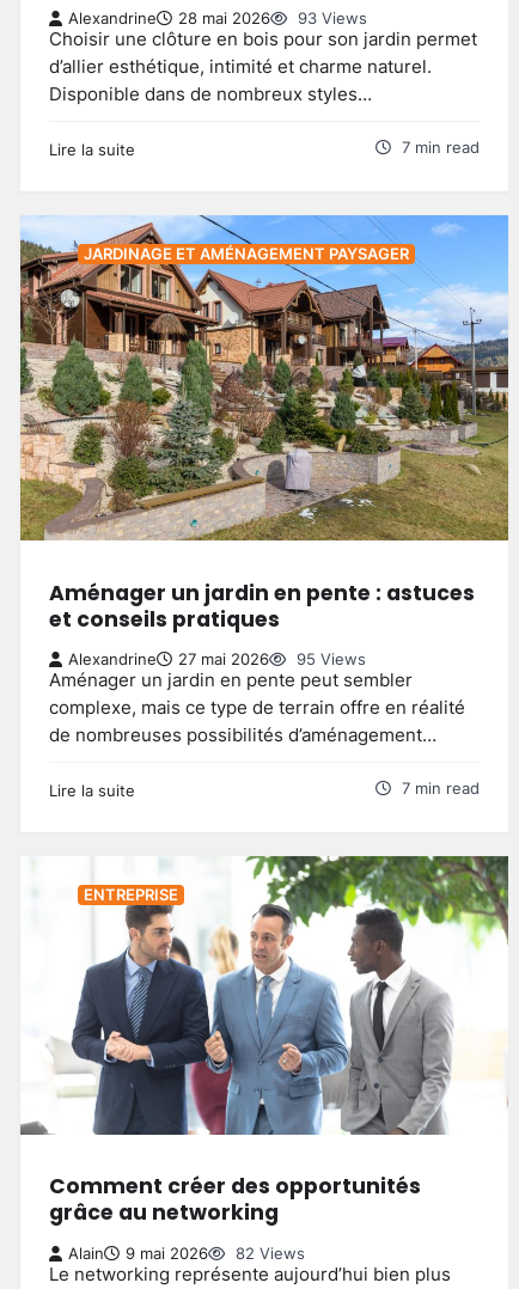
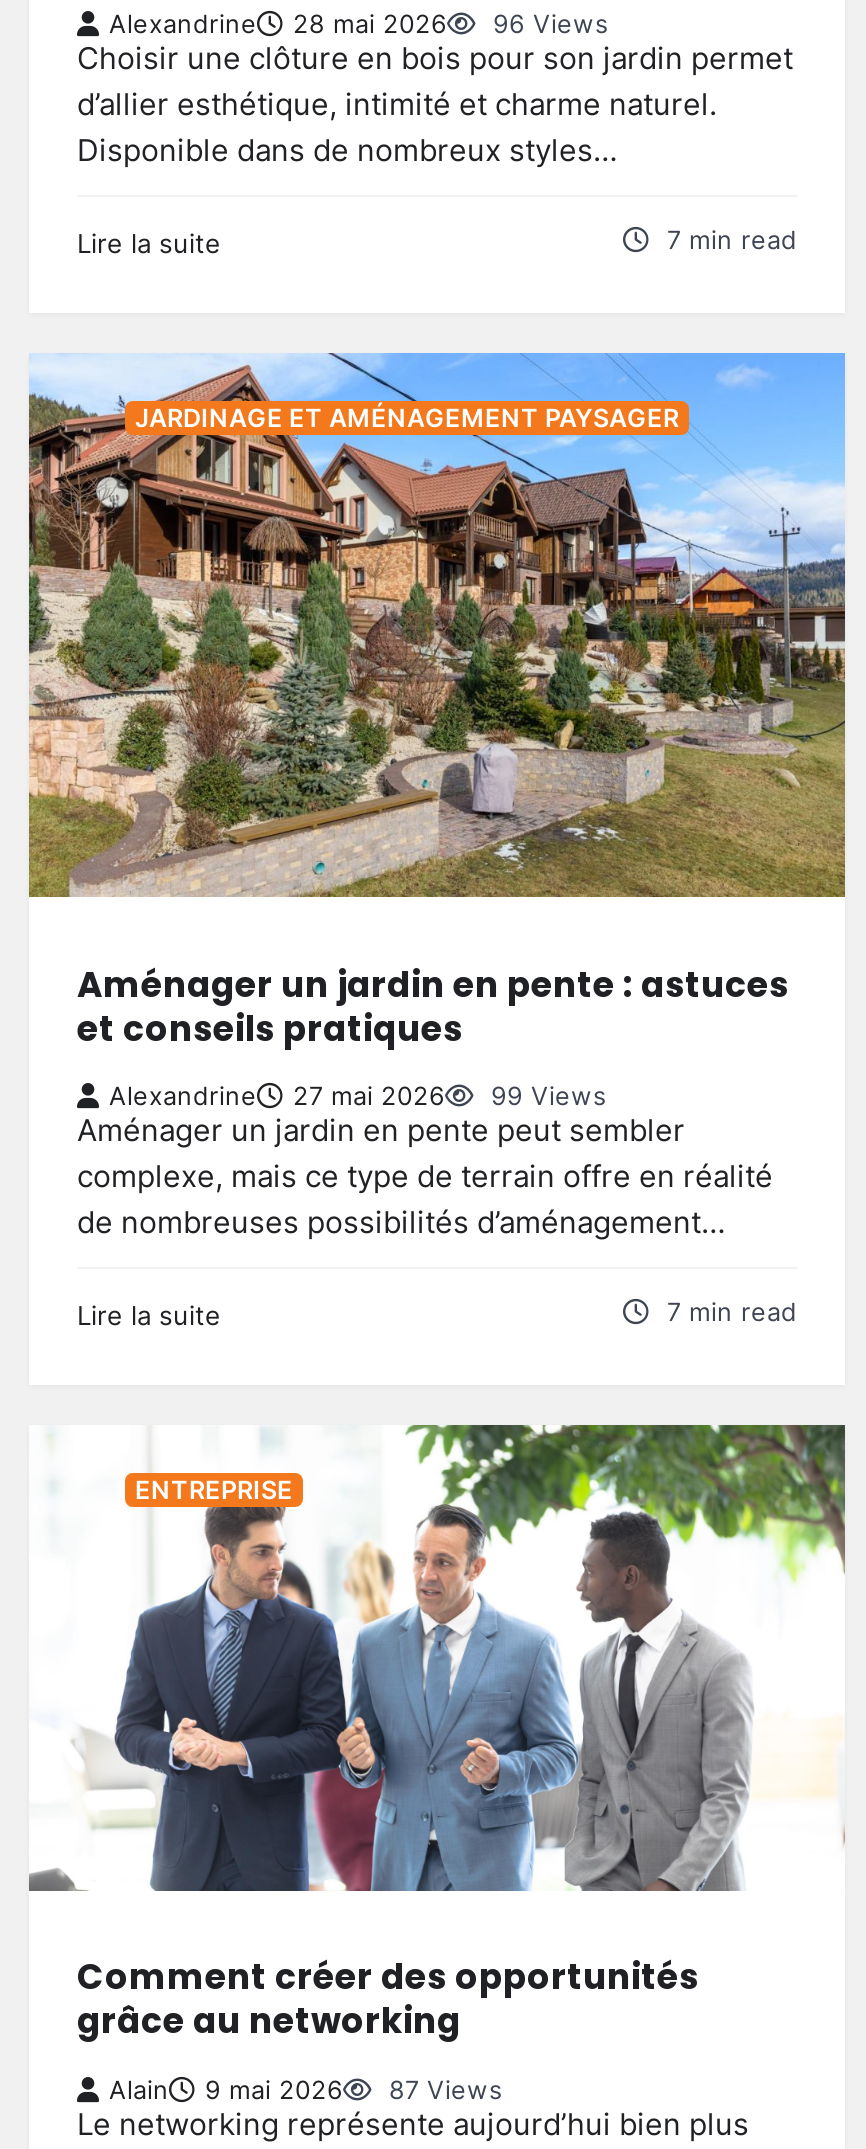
- Alexandrine 28 mai 2026 93 Views
+ Alexandrine 28 mai 2026 96 Views

- Alexandrine 27 mai 2026 95 Views
+ Alexandrine 27 mai 2026 99 Views

- Alain 9 mai 2026 82 Views
+ Alain 9 mai 2026 87 Views
